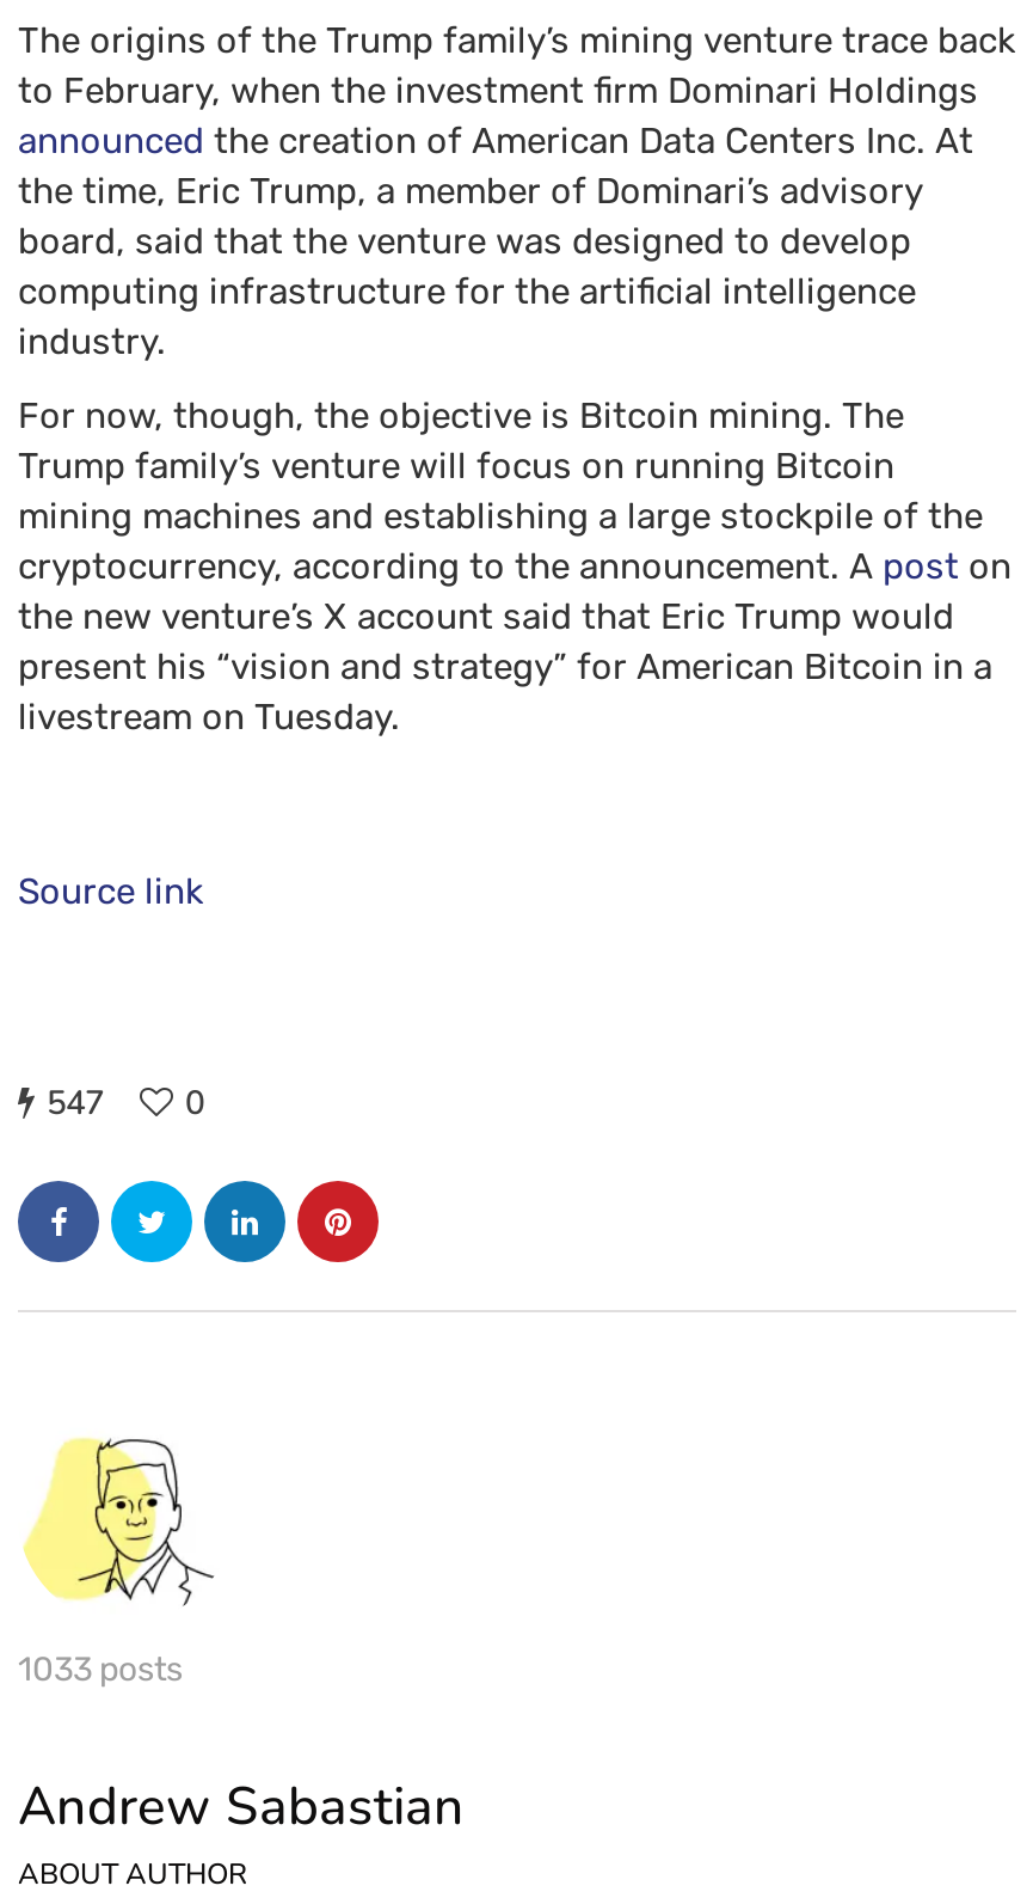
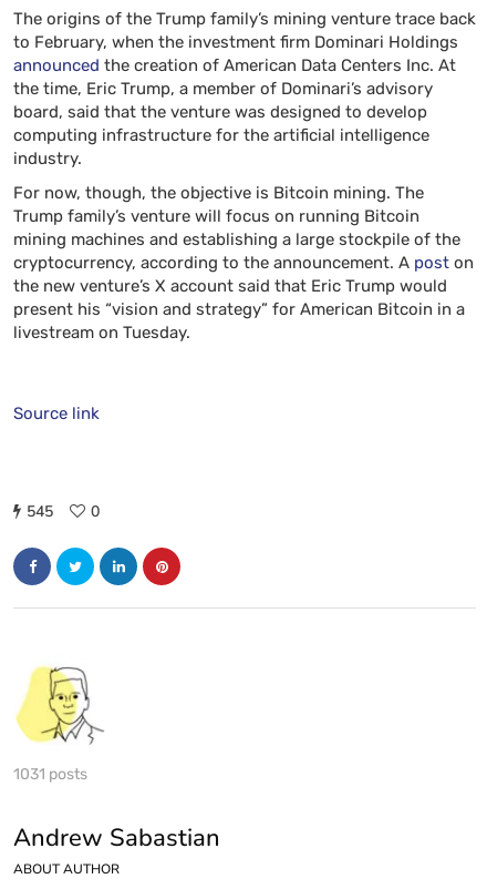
- 547 0
+ 545 0

- 1033 posts
+ 1031 posts
